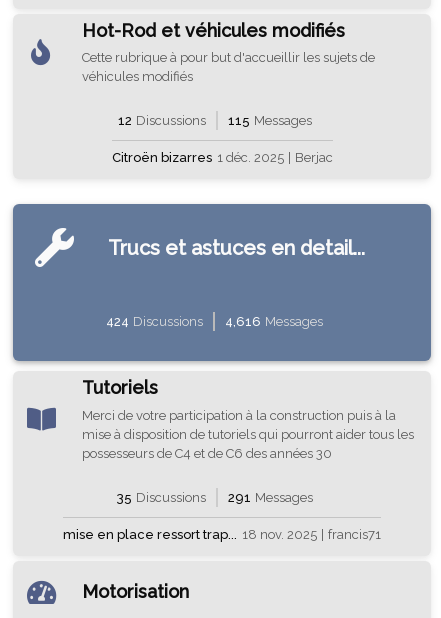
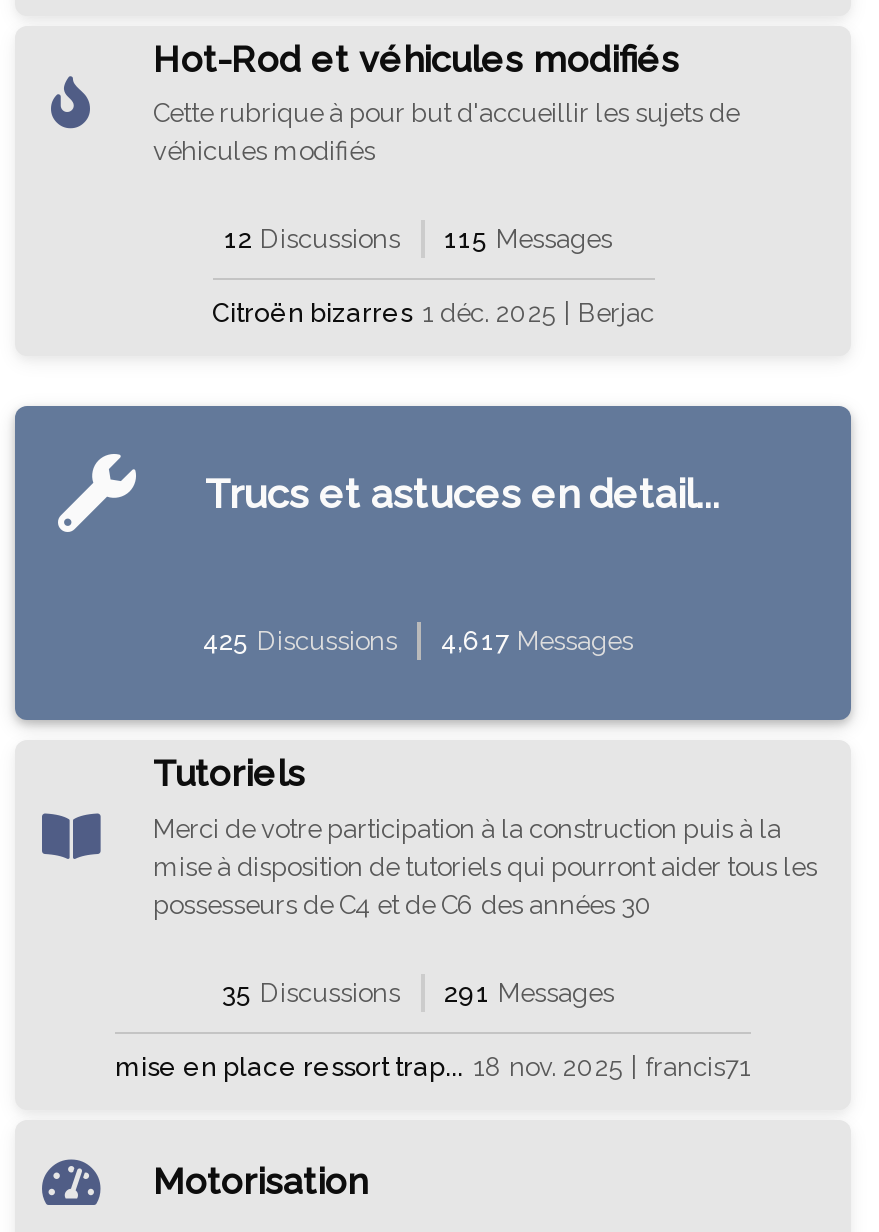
- 424 Discussions
+ 425 Discussions

- 4,616 Messages
+ 4,617 Messages
